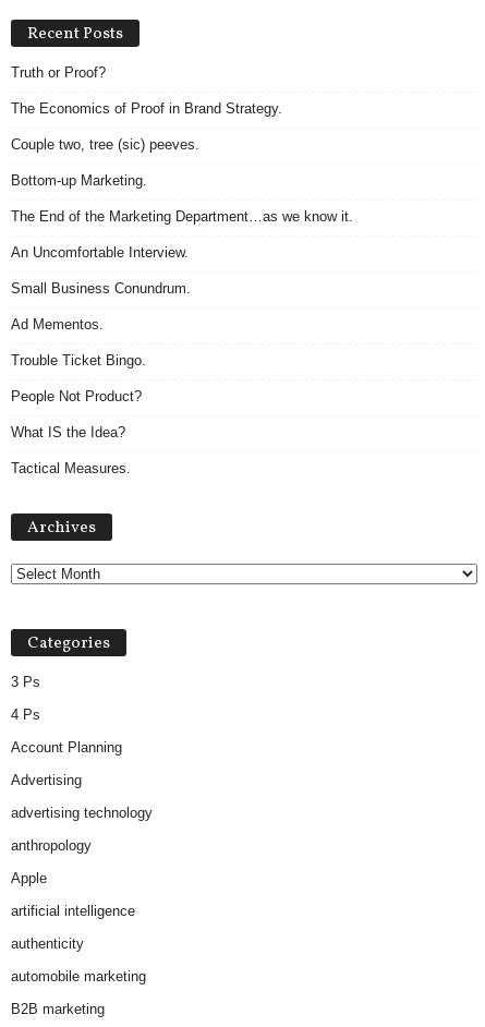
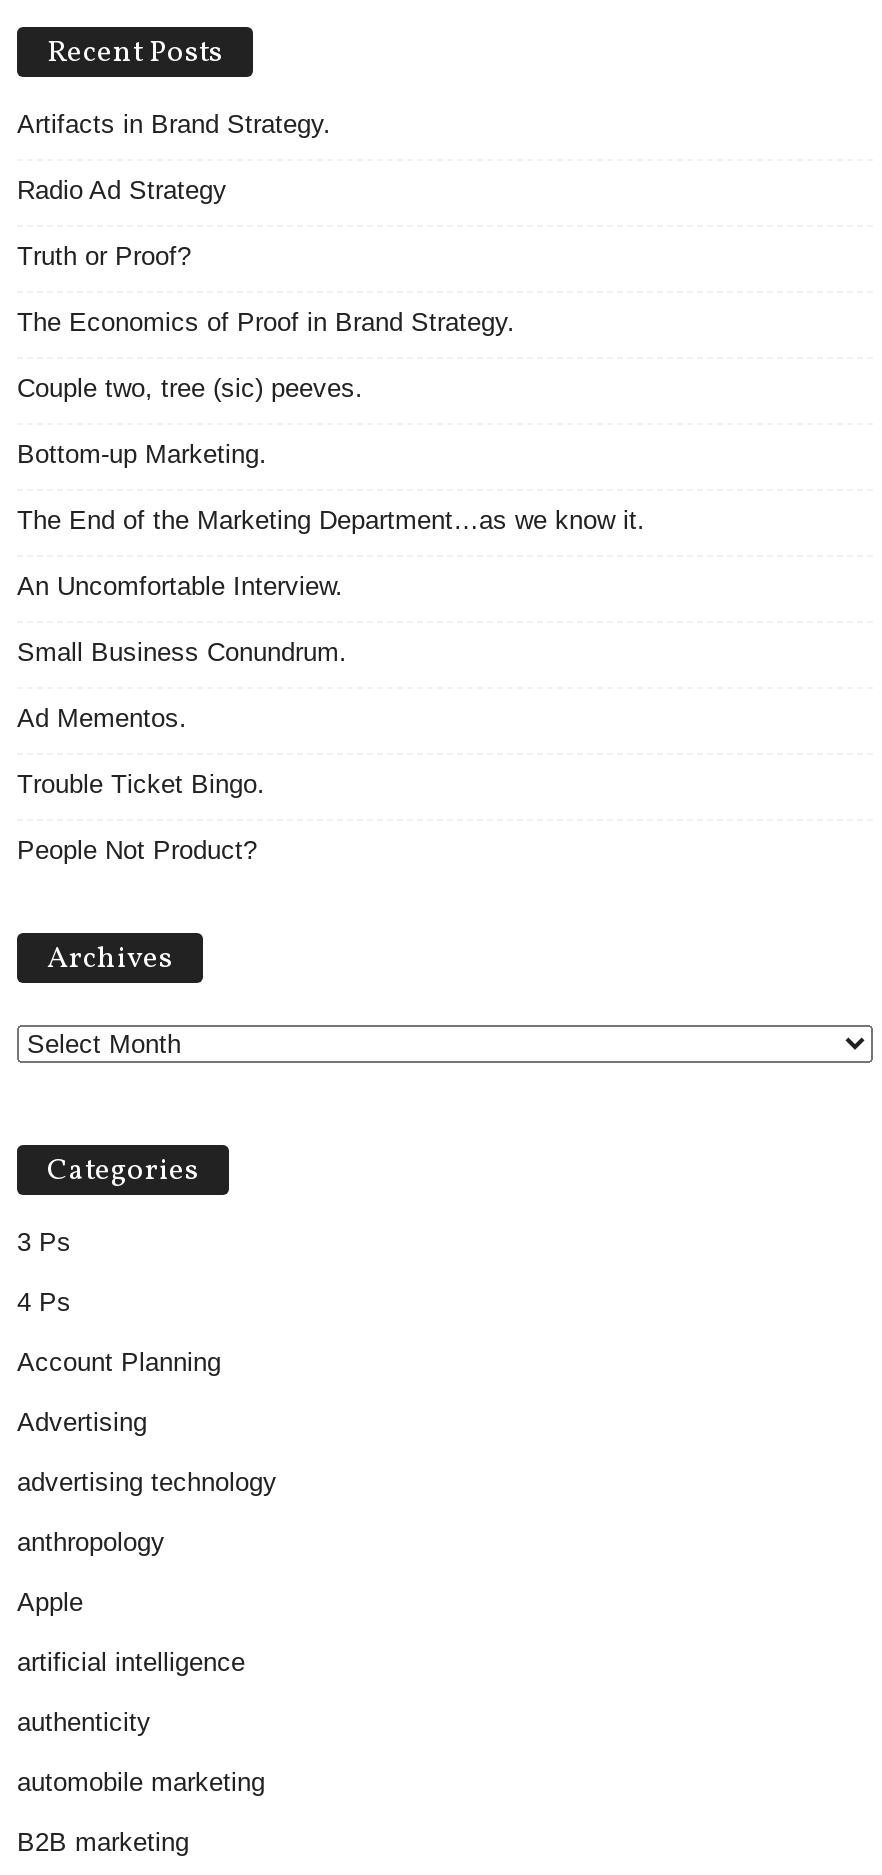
+ Artifacts in Brand Strategy.
+ Radio Ad Strategy

moved down: Truth or Proof? | The Economics of Proof in Brand Strategy. | Couple two, tree (sic) peeves. | ... | Trouble Ticket Bingo. | People Not Product?

- What IS the Idea?
- Tactical Measures.
